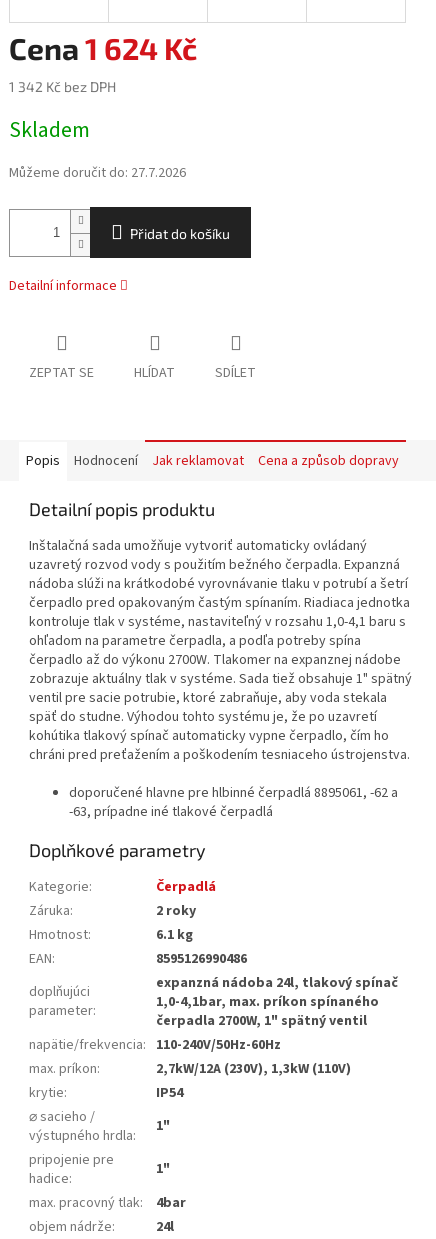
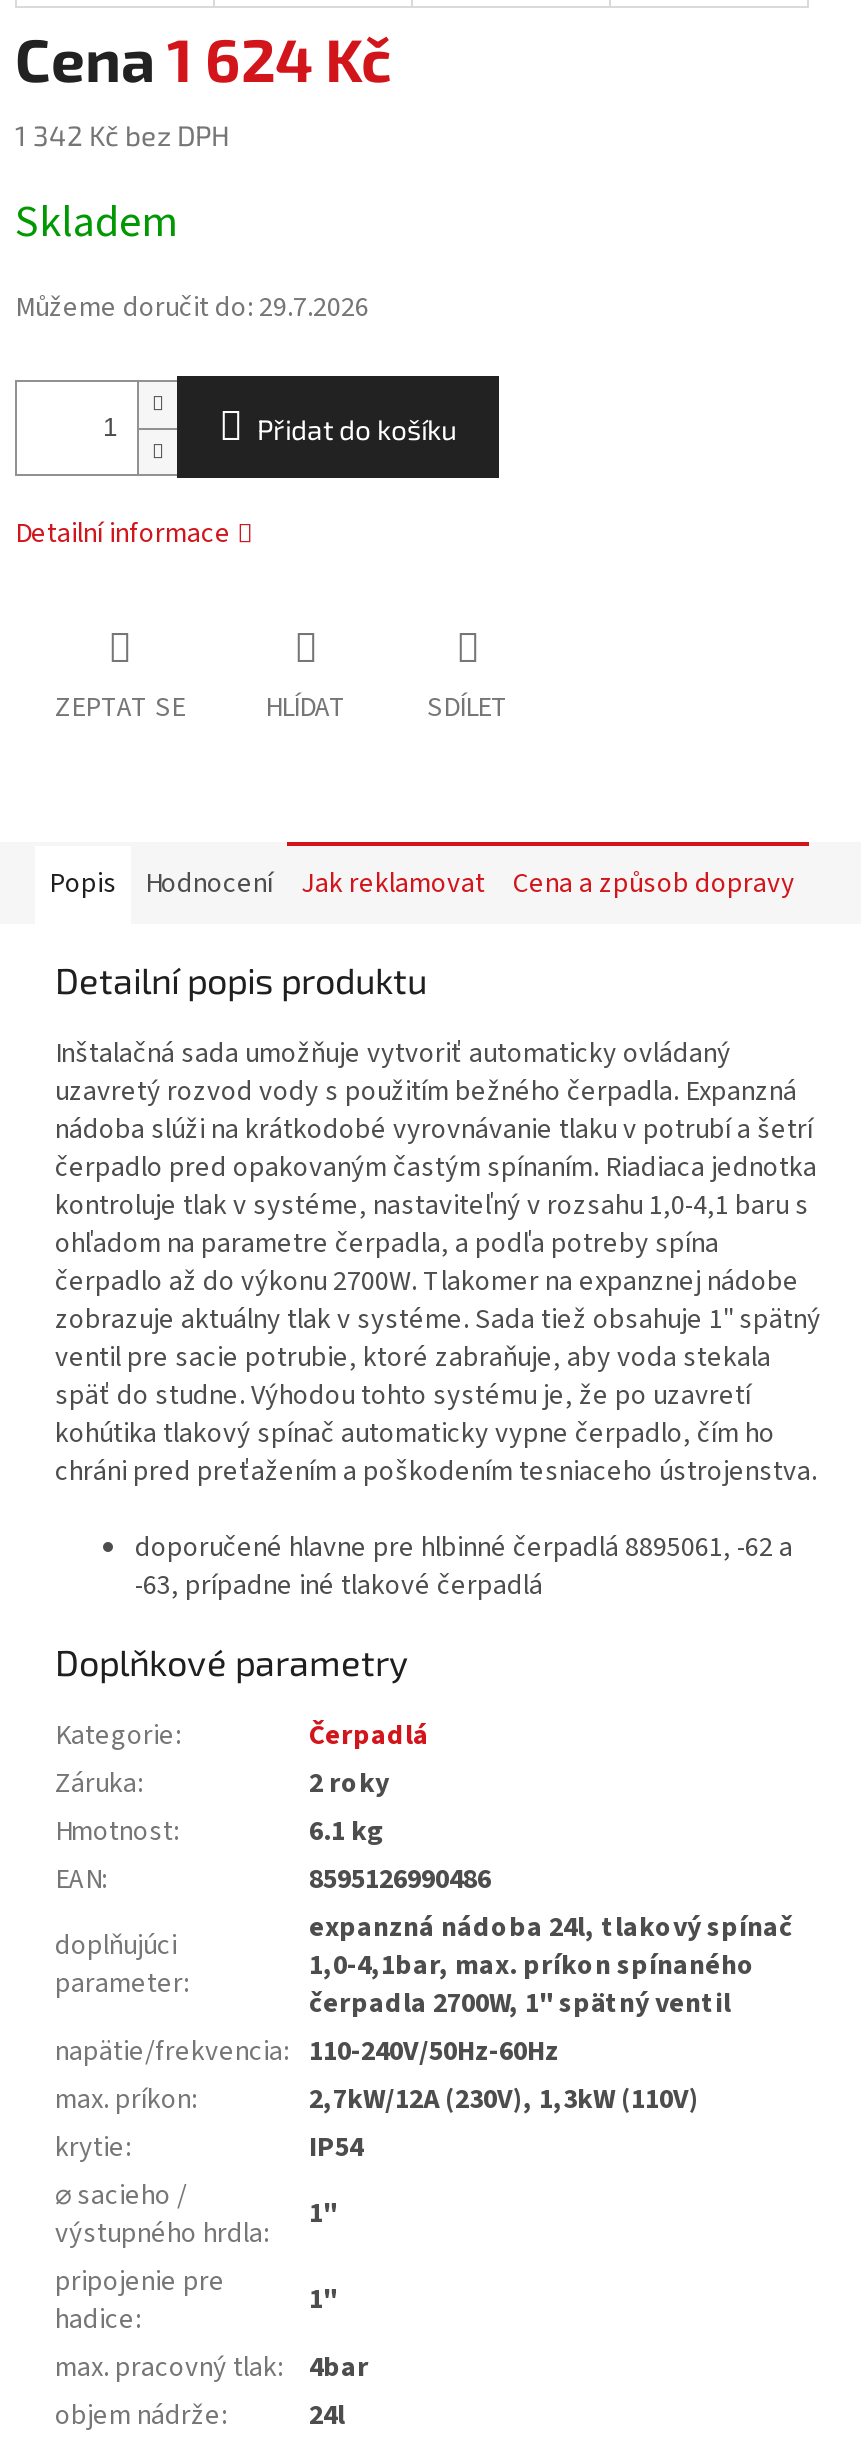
- Můžeme doručit do: 27.7.2026
+ Můžeme doručit do: 29.7.2026
